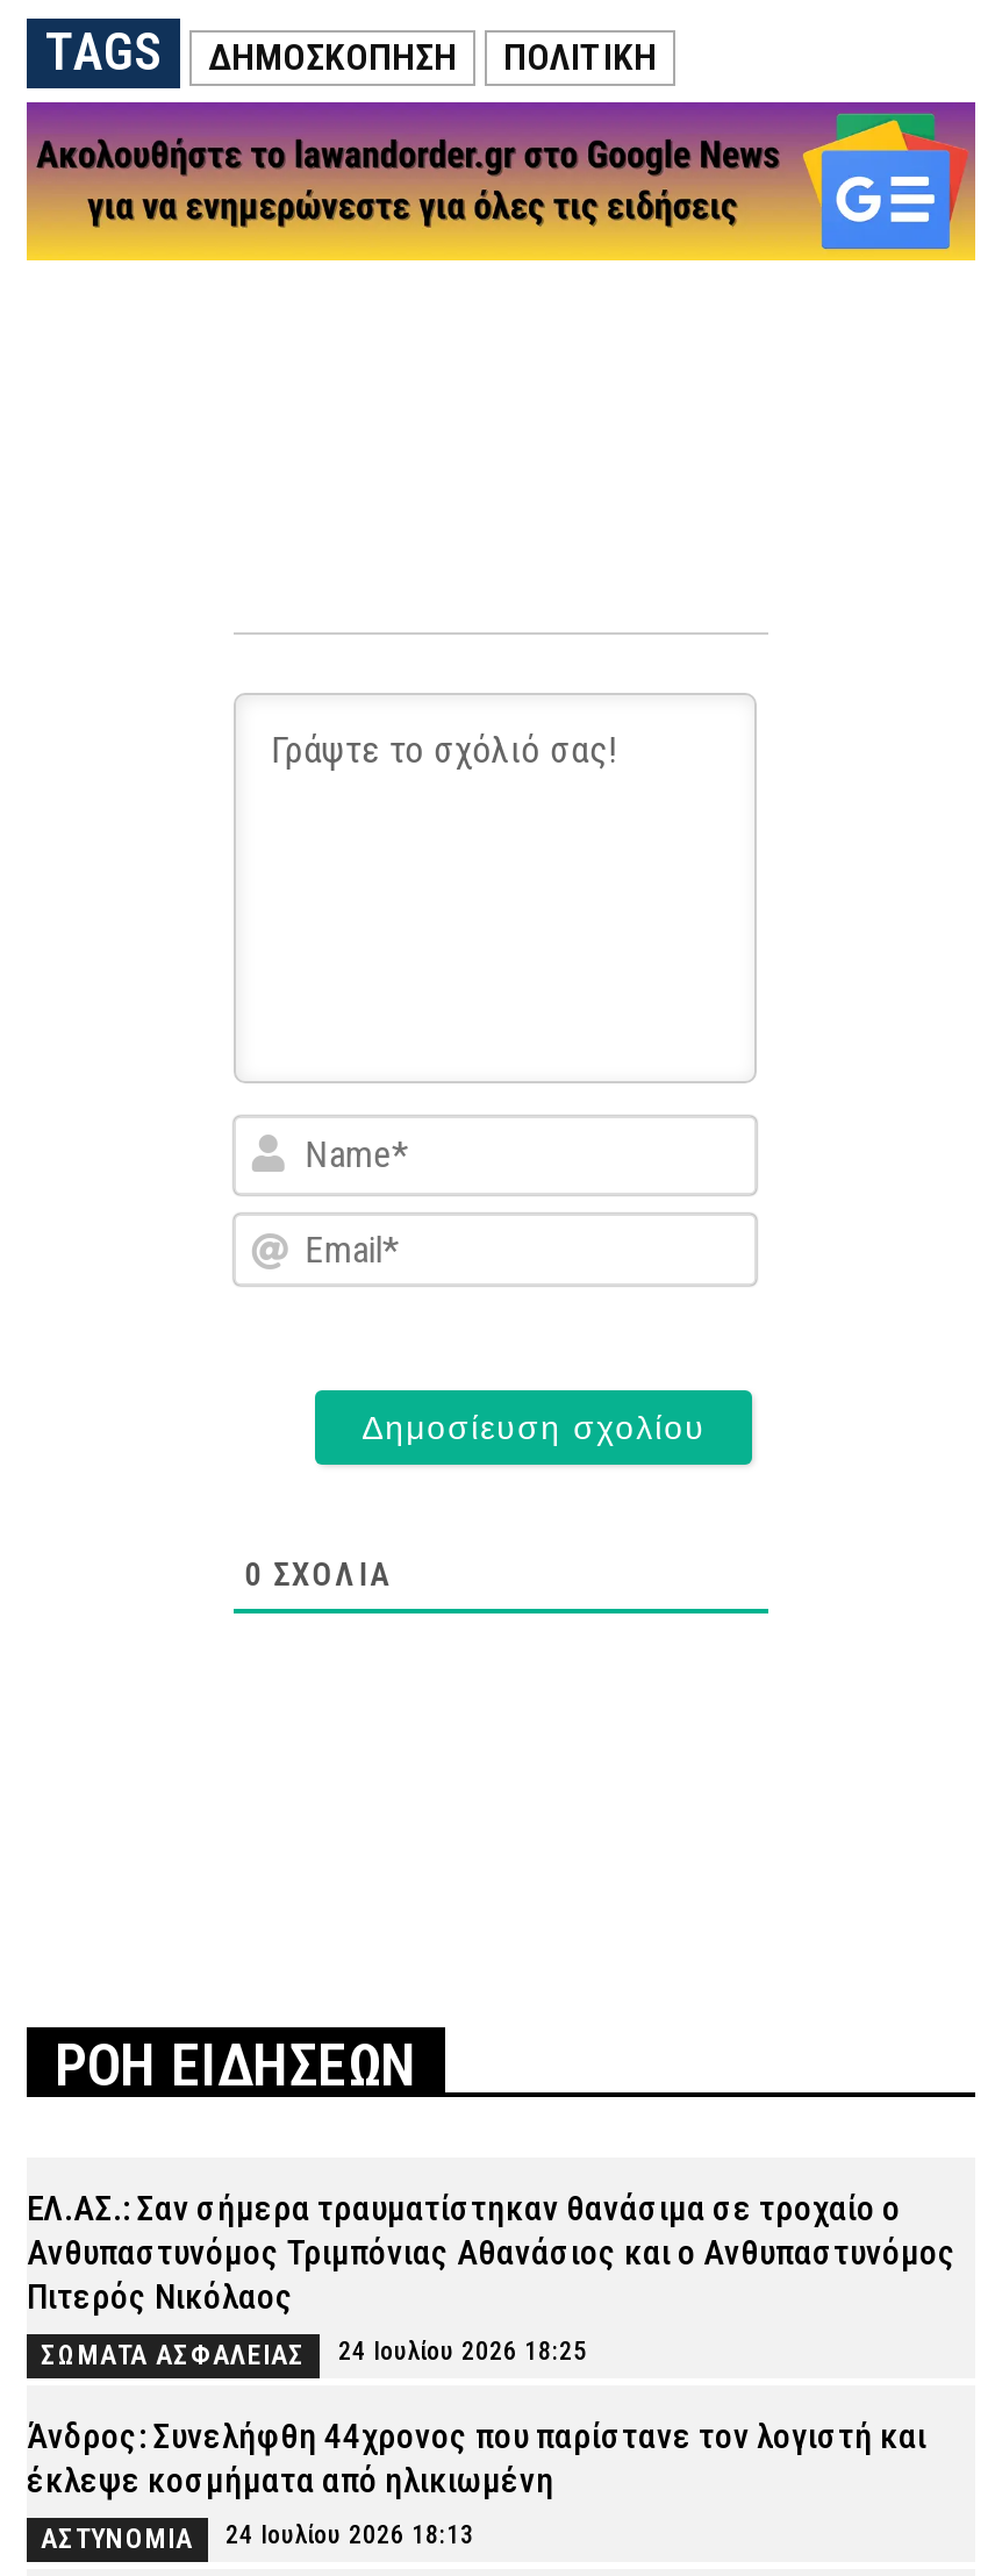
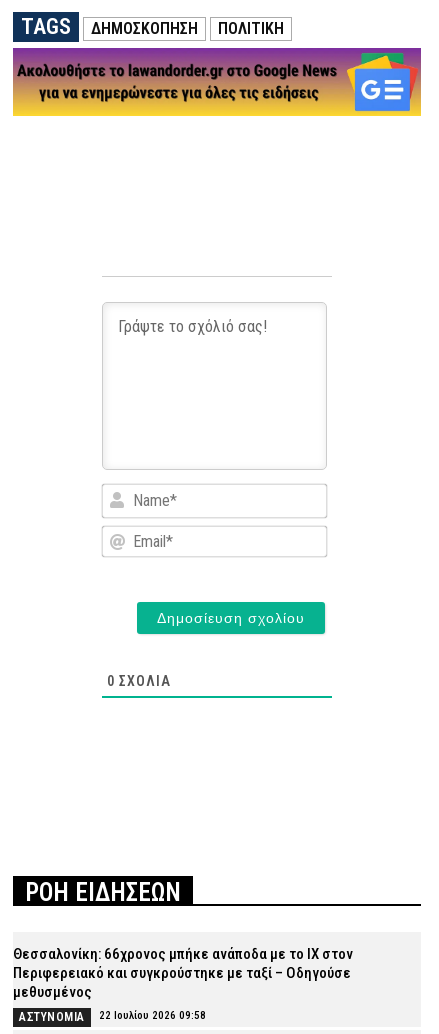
- ΕΛ.ΑΣ.: Σαν σήμερα τραυματίστηκαν θανάσιμα σε τροχαίο ο
- Ανθυπαστυνόμος Τριμπόνιας Αθανάσιος και ο Ανθυπαστυνόμος
- Πιτερός Νικόλαος
- ΣΩΜΑΤΑ ΑΣΦΑΛΕΙΑΣ
- 24 Ιουλίου 2026 18:25
- Άνδρος: Συνελήφθη 44χρονος που παρίστανε τον λογιστή και
- έκλεψε κοσμήματα από ηλικιωμένη
+ Θεσσαλονίκη: 66χρονος μπήκε ανάποδα με το ΙΧ στον
+ Περιφερειακό και συγκρούστηκε με ταξί – Οδηγούσε
+ μεθυσμένος

- ΑΣΤΥΝΟΜΙΑ 24 Ιουλίου 2026 18:13
+ ΑΣΤΥΝΟΜΙΑ 22 Ιουλίου 2026 09:58
